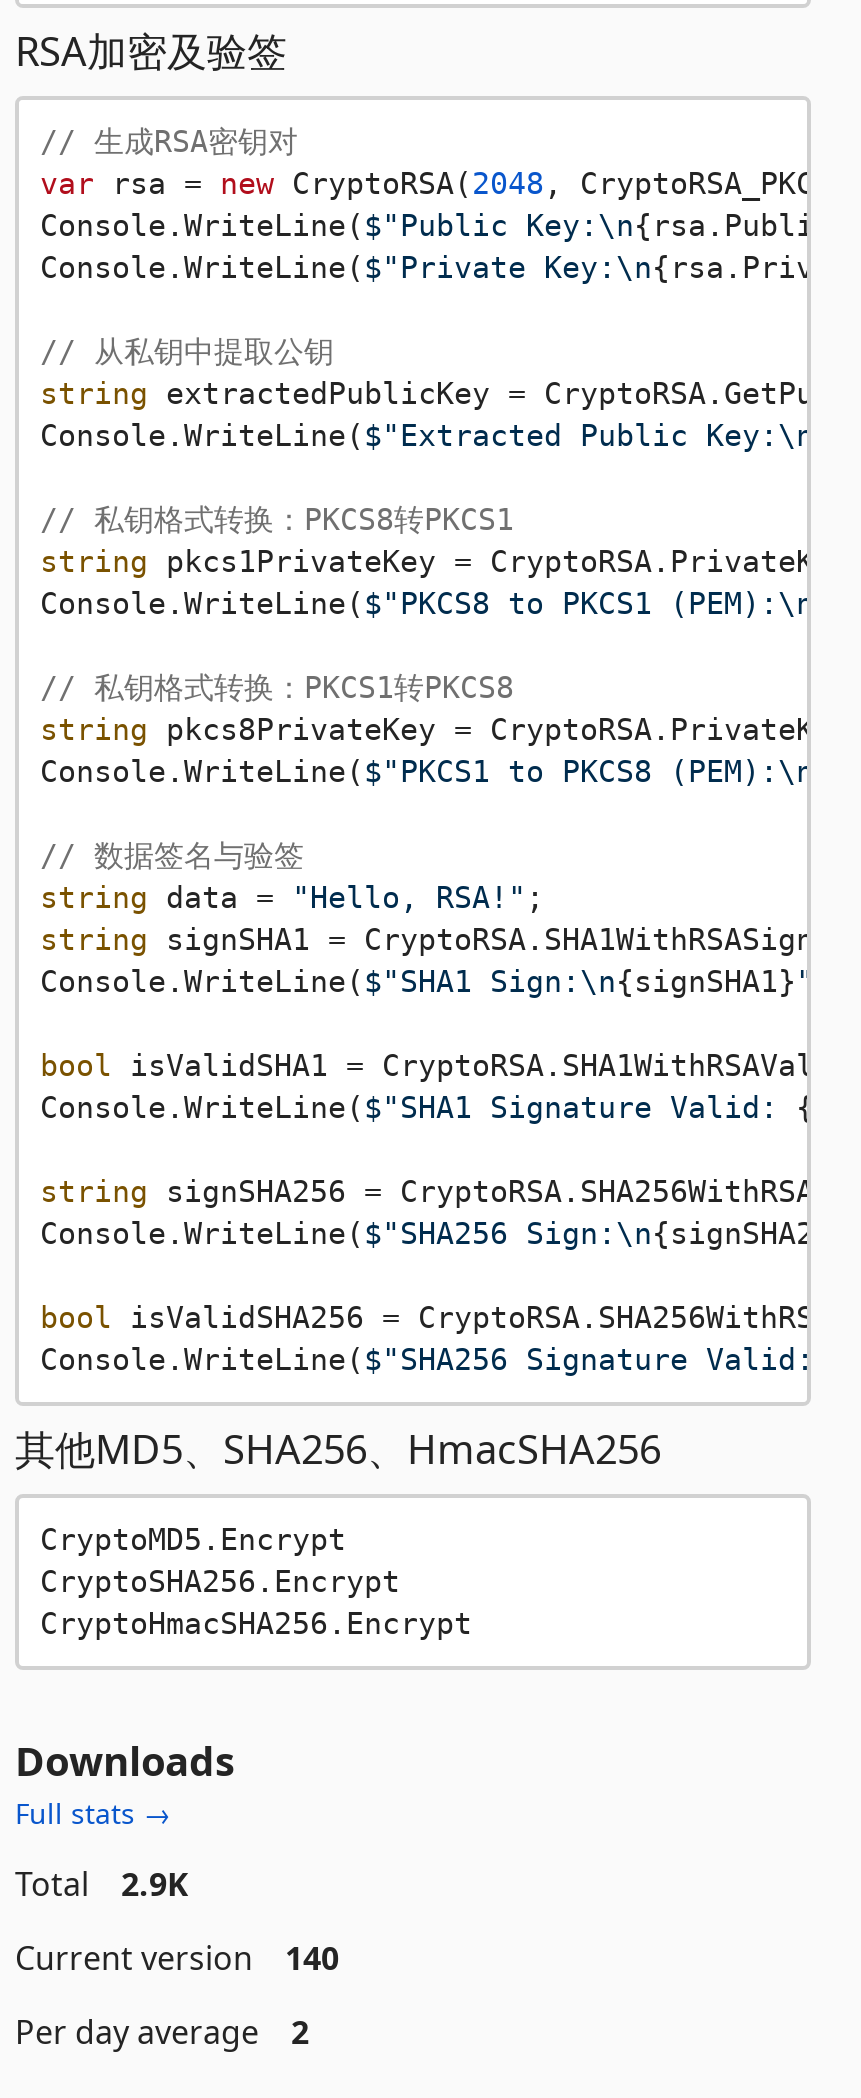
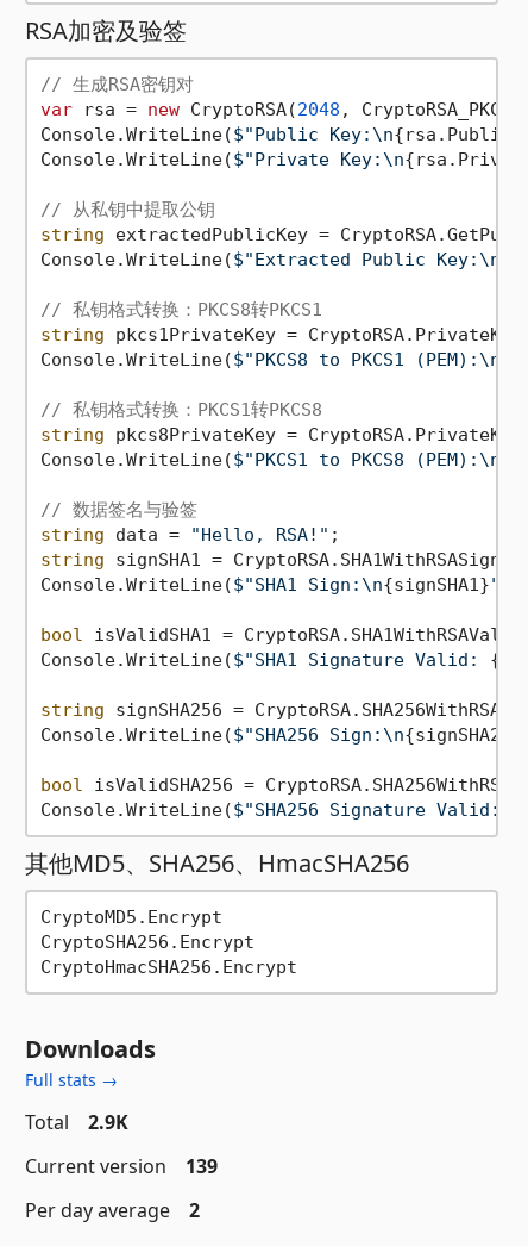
- Current version 140
+ Current version 139
